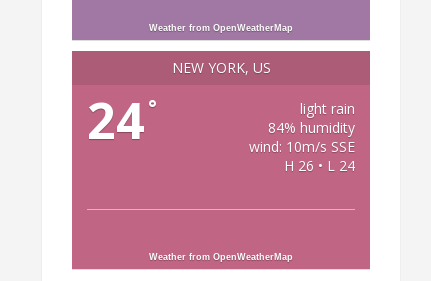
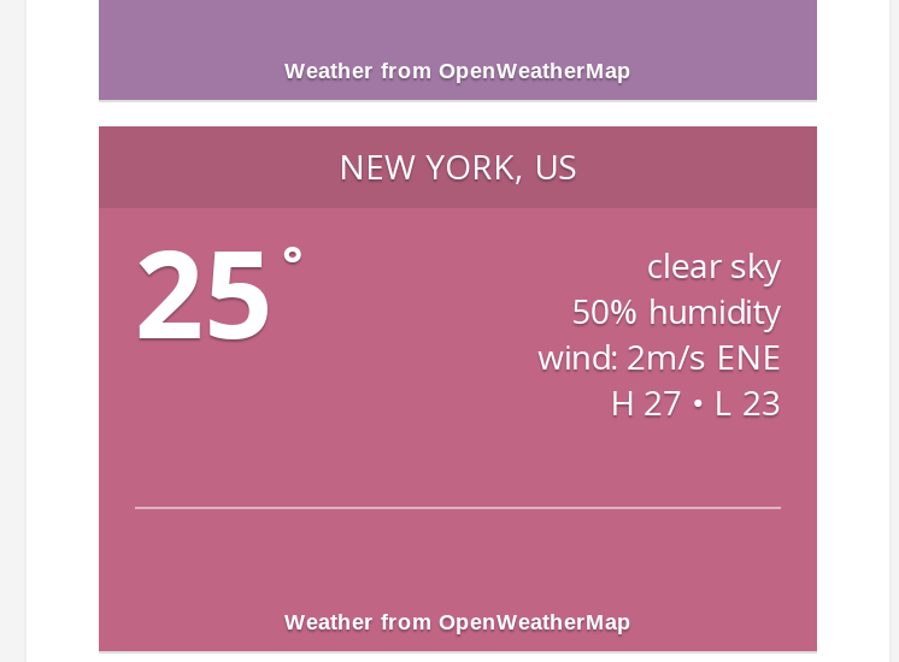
- 24 °
- light rain
- 84% humidity
- wind: 10m/s SSE
- H 26 • L 24
+ 25 °
+ clear sky
+ 50% humidity
+ wind: 2m/s ENE
+ H 27 • L 23
